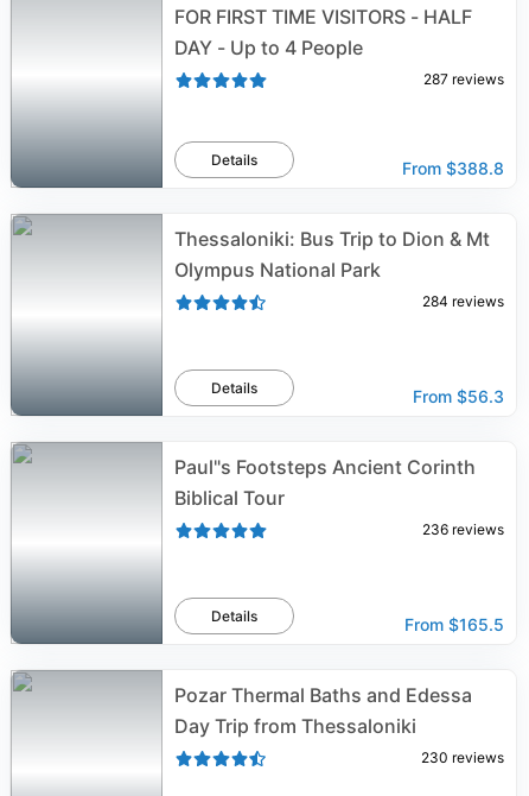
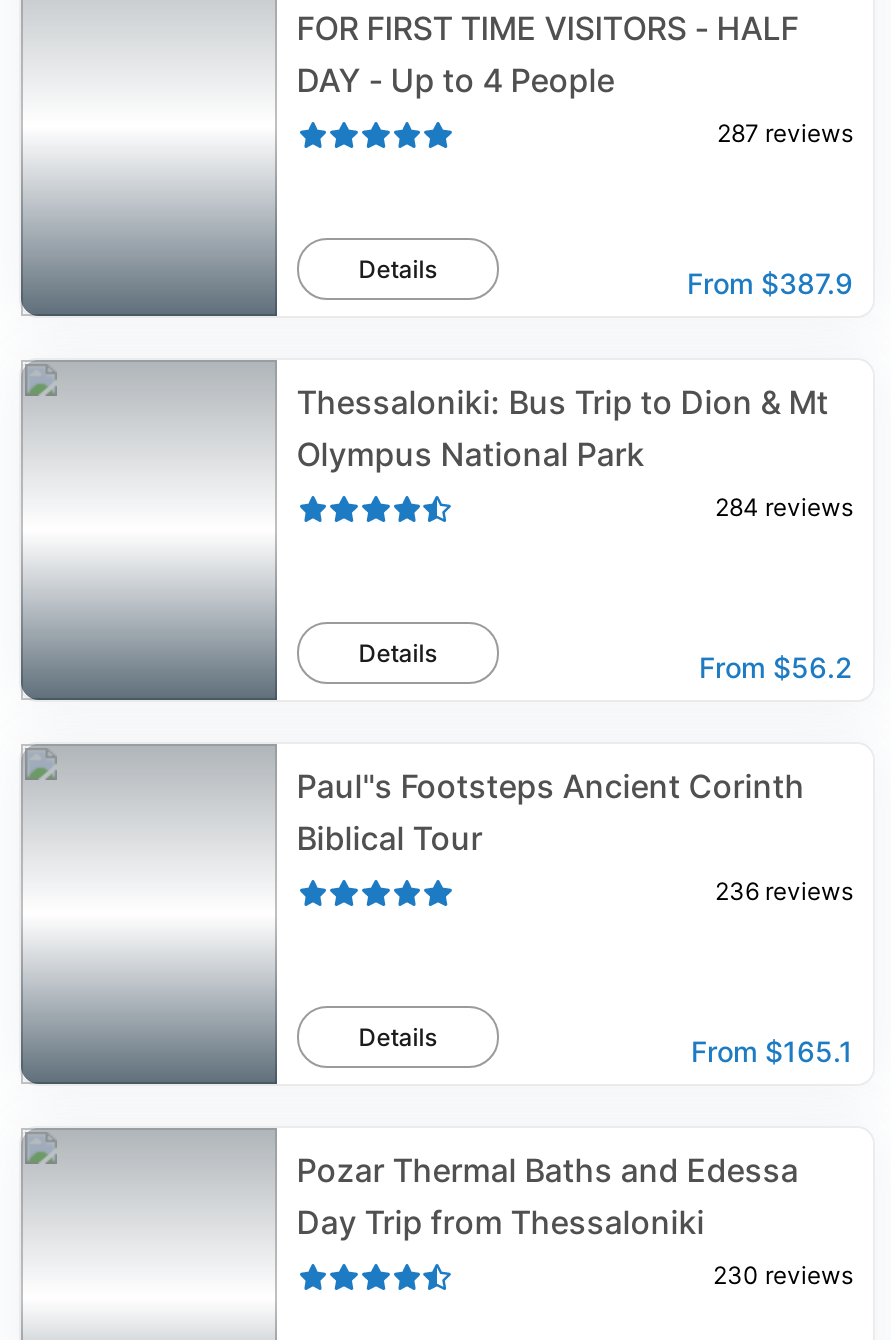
- From $388.8
+ From $387.9

- From $56.3
+ From $56.2

- From $165.5
+ From $165.1
